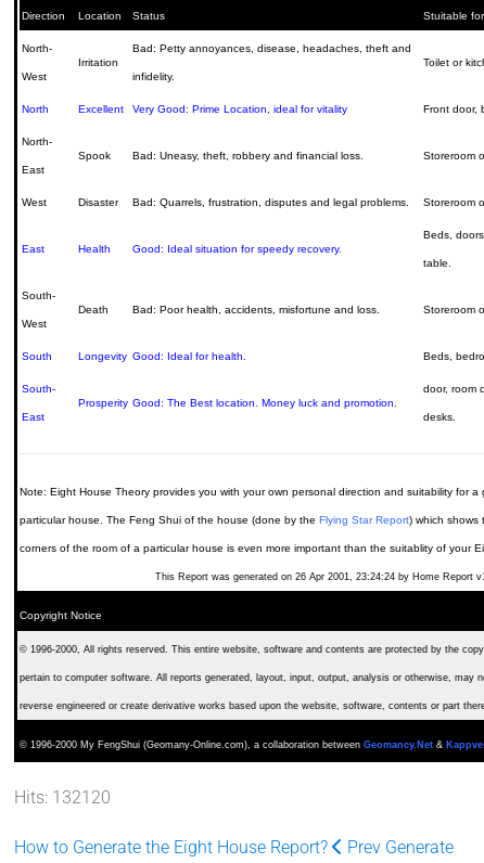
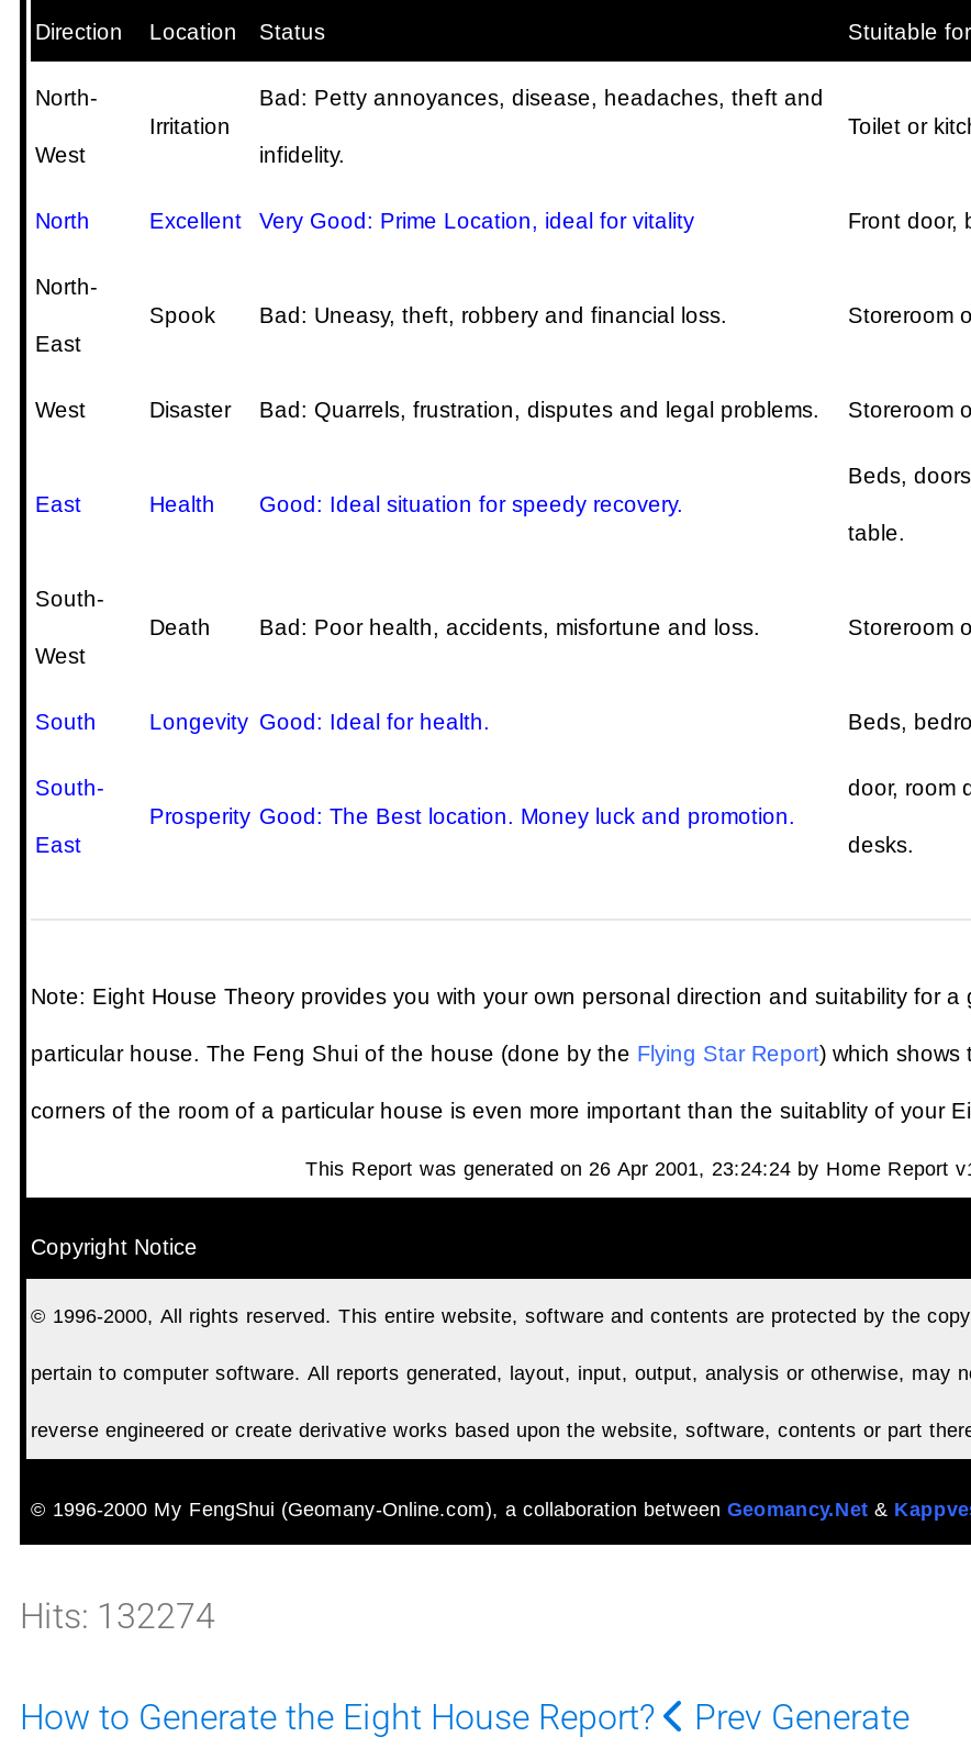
- Hits: 132120
+ Hits: 132274
